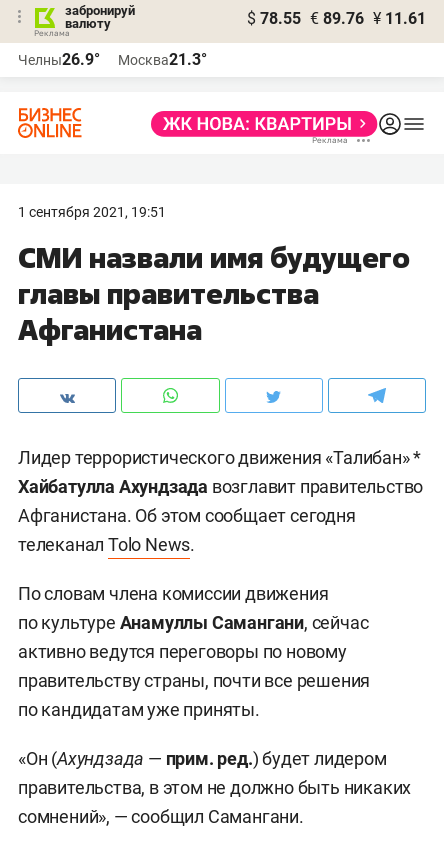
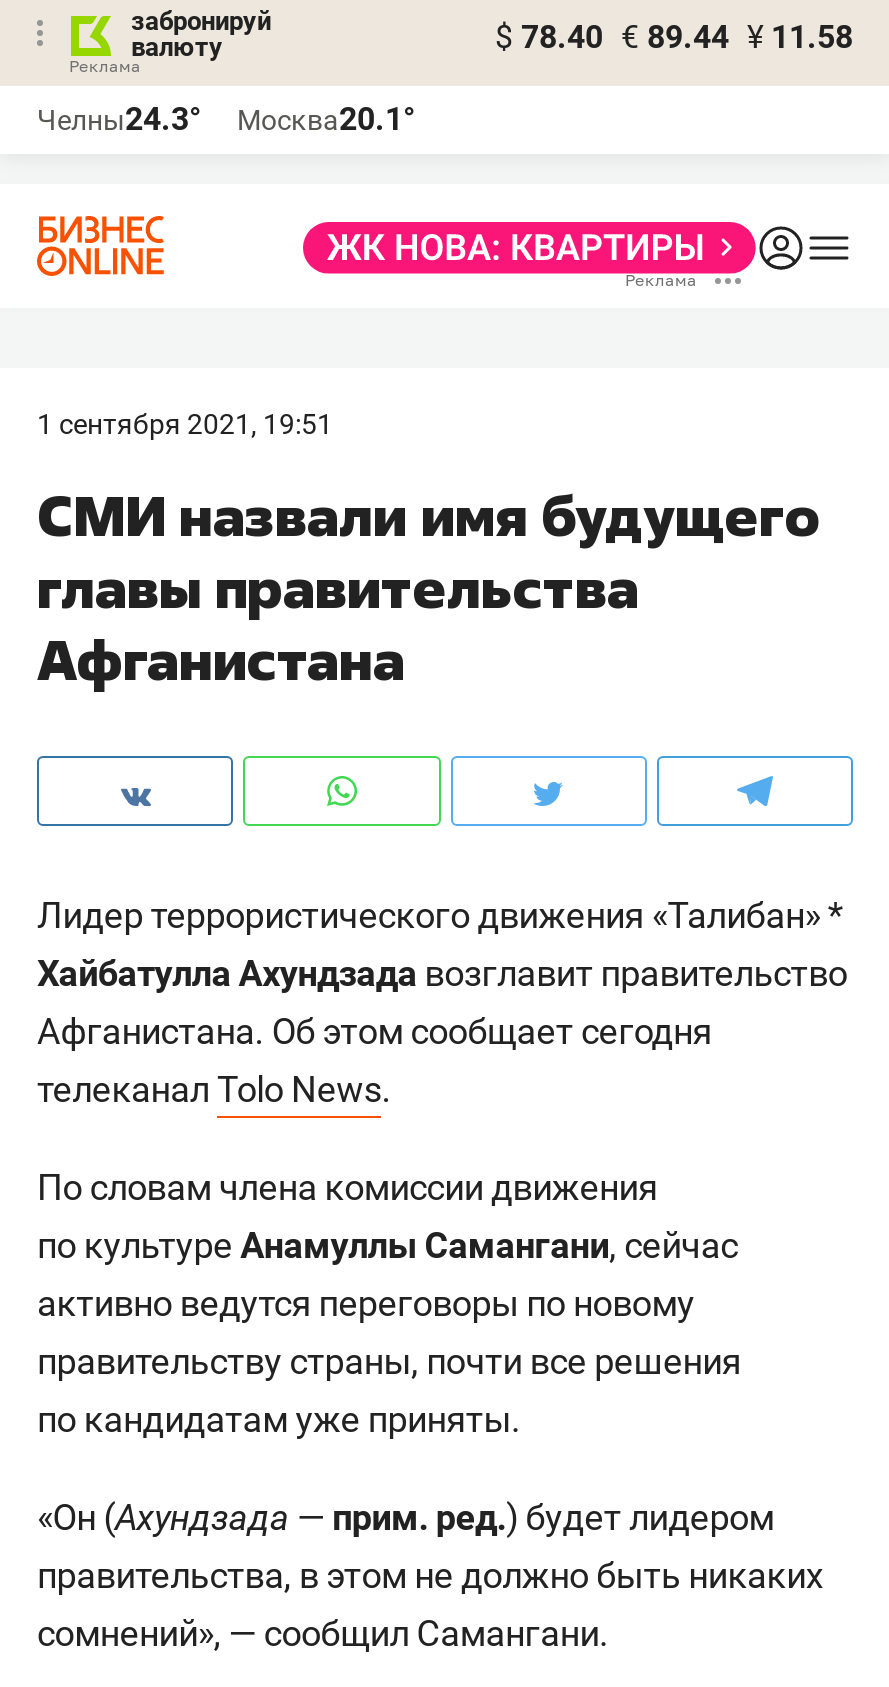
- $ 78.55 € 89.76 ¥ 11.61
+ $ 78.40 € 89.44 ¥ 11.58

- Челны26.9°
+ Челны24.3°

- Москва21.3°
+ Москва20.1°
